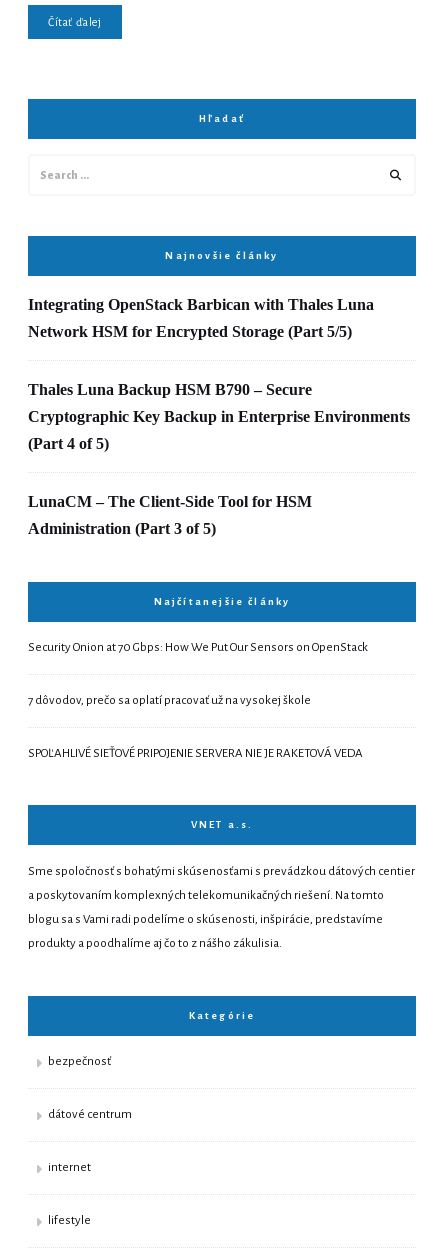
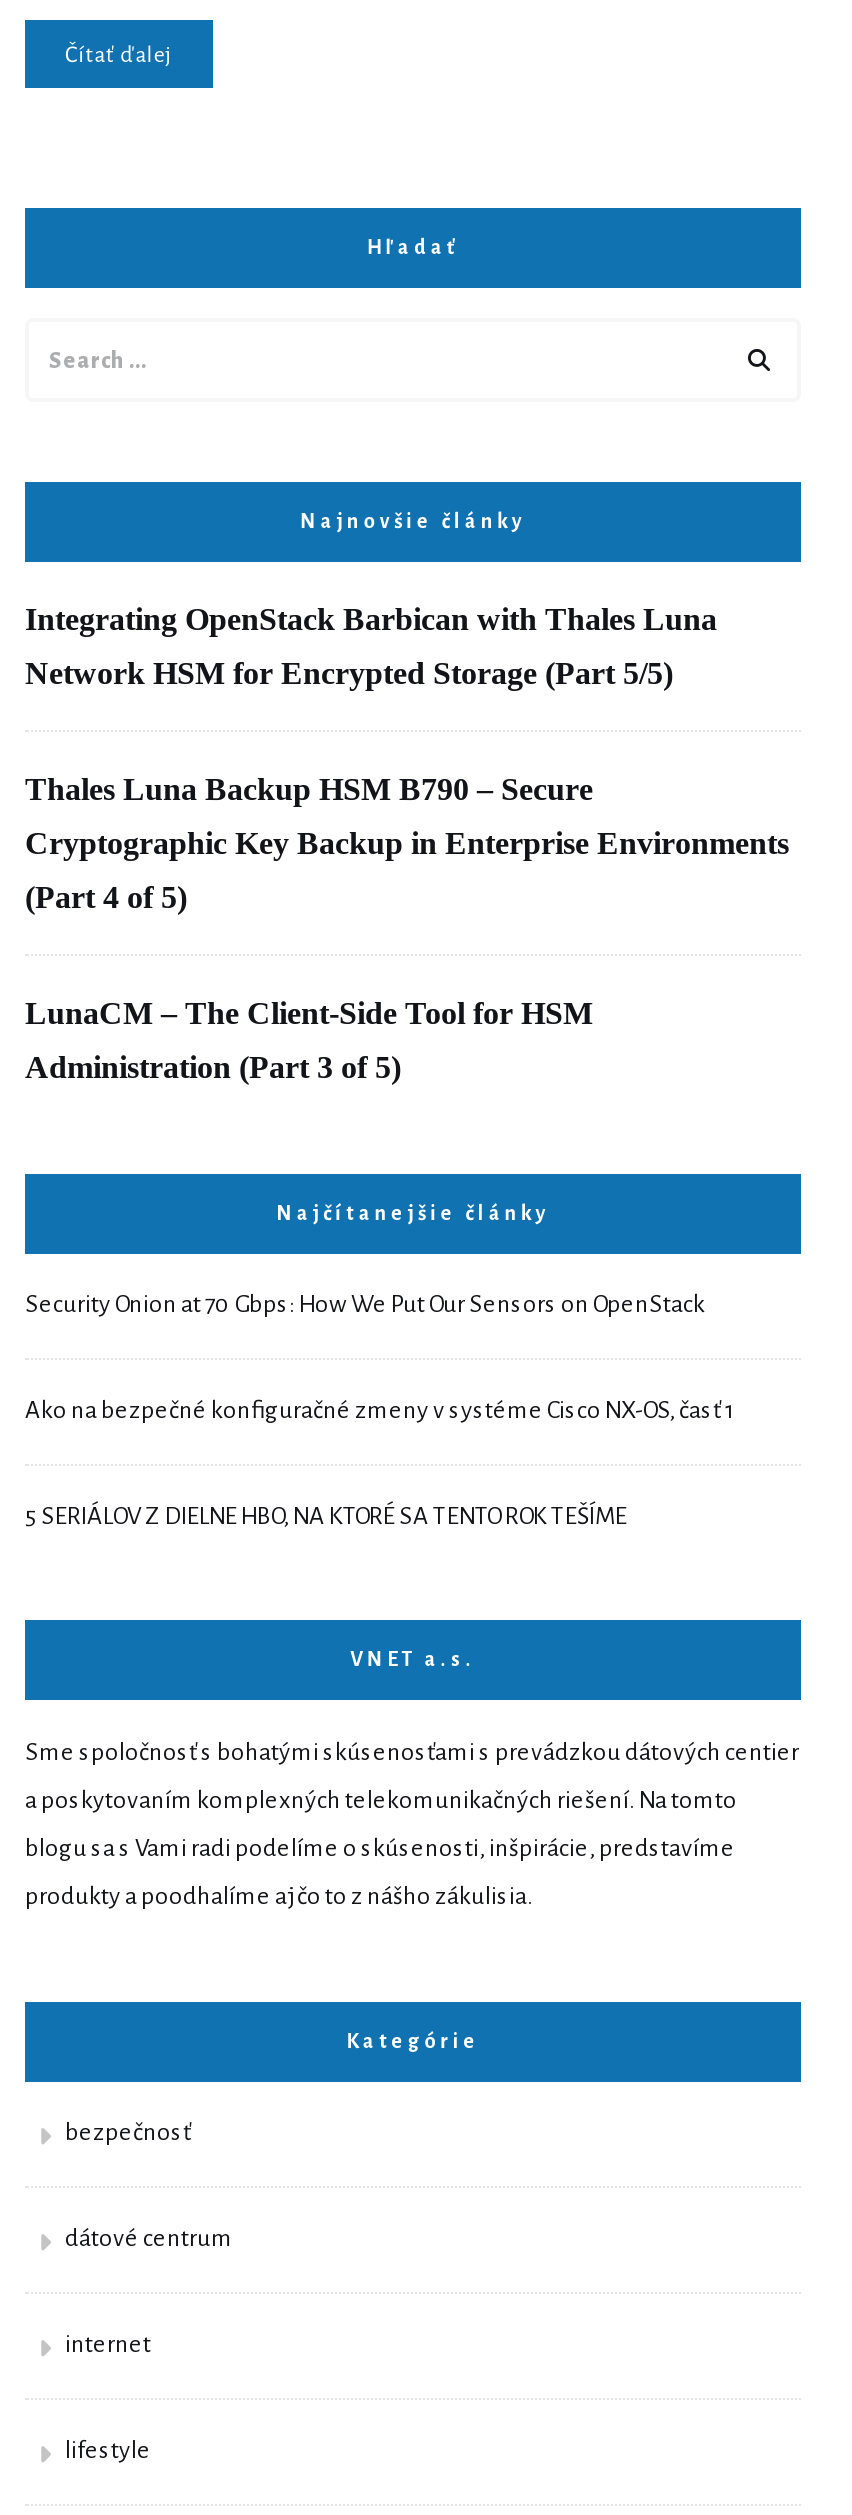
- 7 dôvodov, prečo sa oplatí pracovať už na vysokej škole
+ Ako na bezpečné konfiguračné zmeny v systéme Cisco NX-OS, časť 1

- SPOĽAHLIVÉ SIEŤOVÉ PRIPOJENIE SERVERA NIE JE RAKETOVÁ VEDA
+ 5 SERIÁLOV Z DIELNE HBO, NA KTORÉ SA TENTO ROK TEŠÍME
